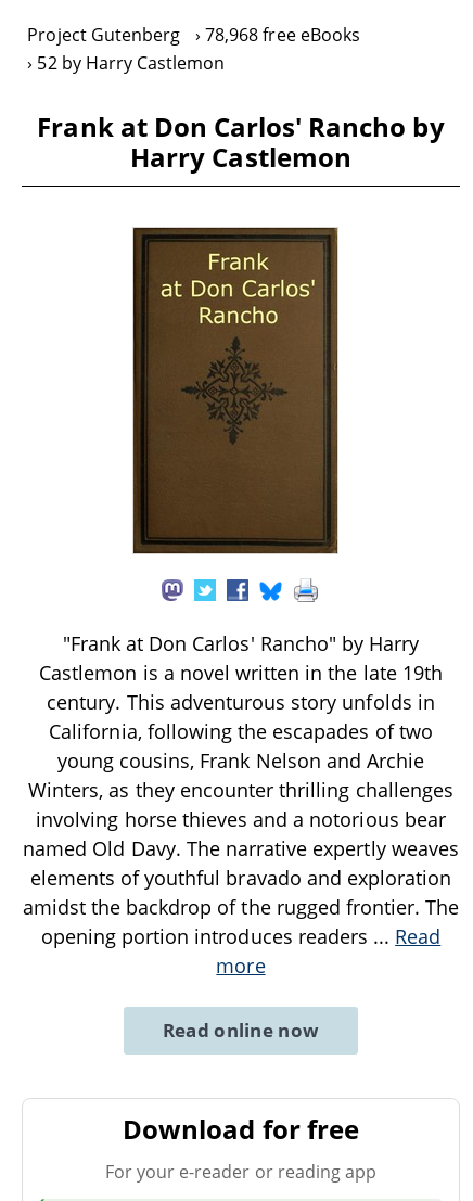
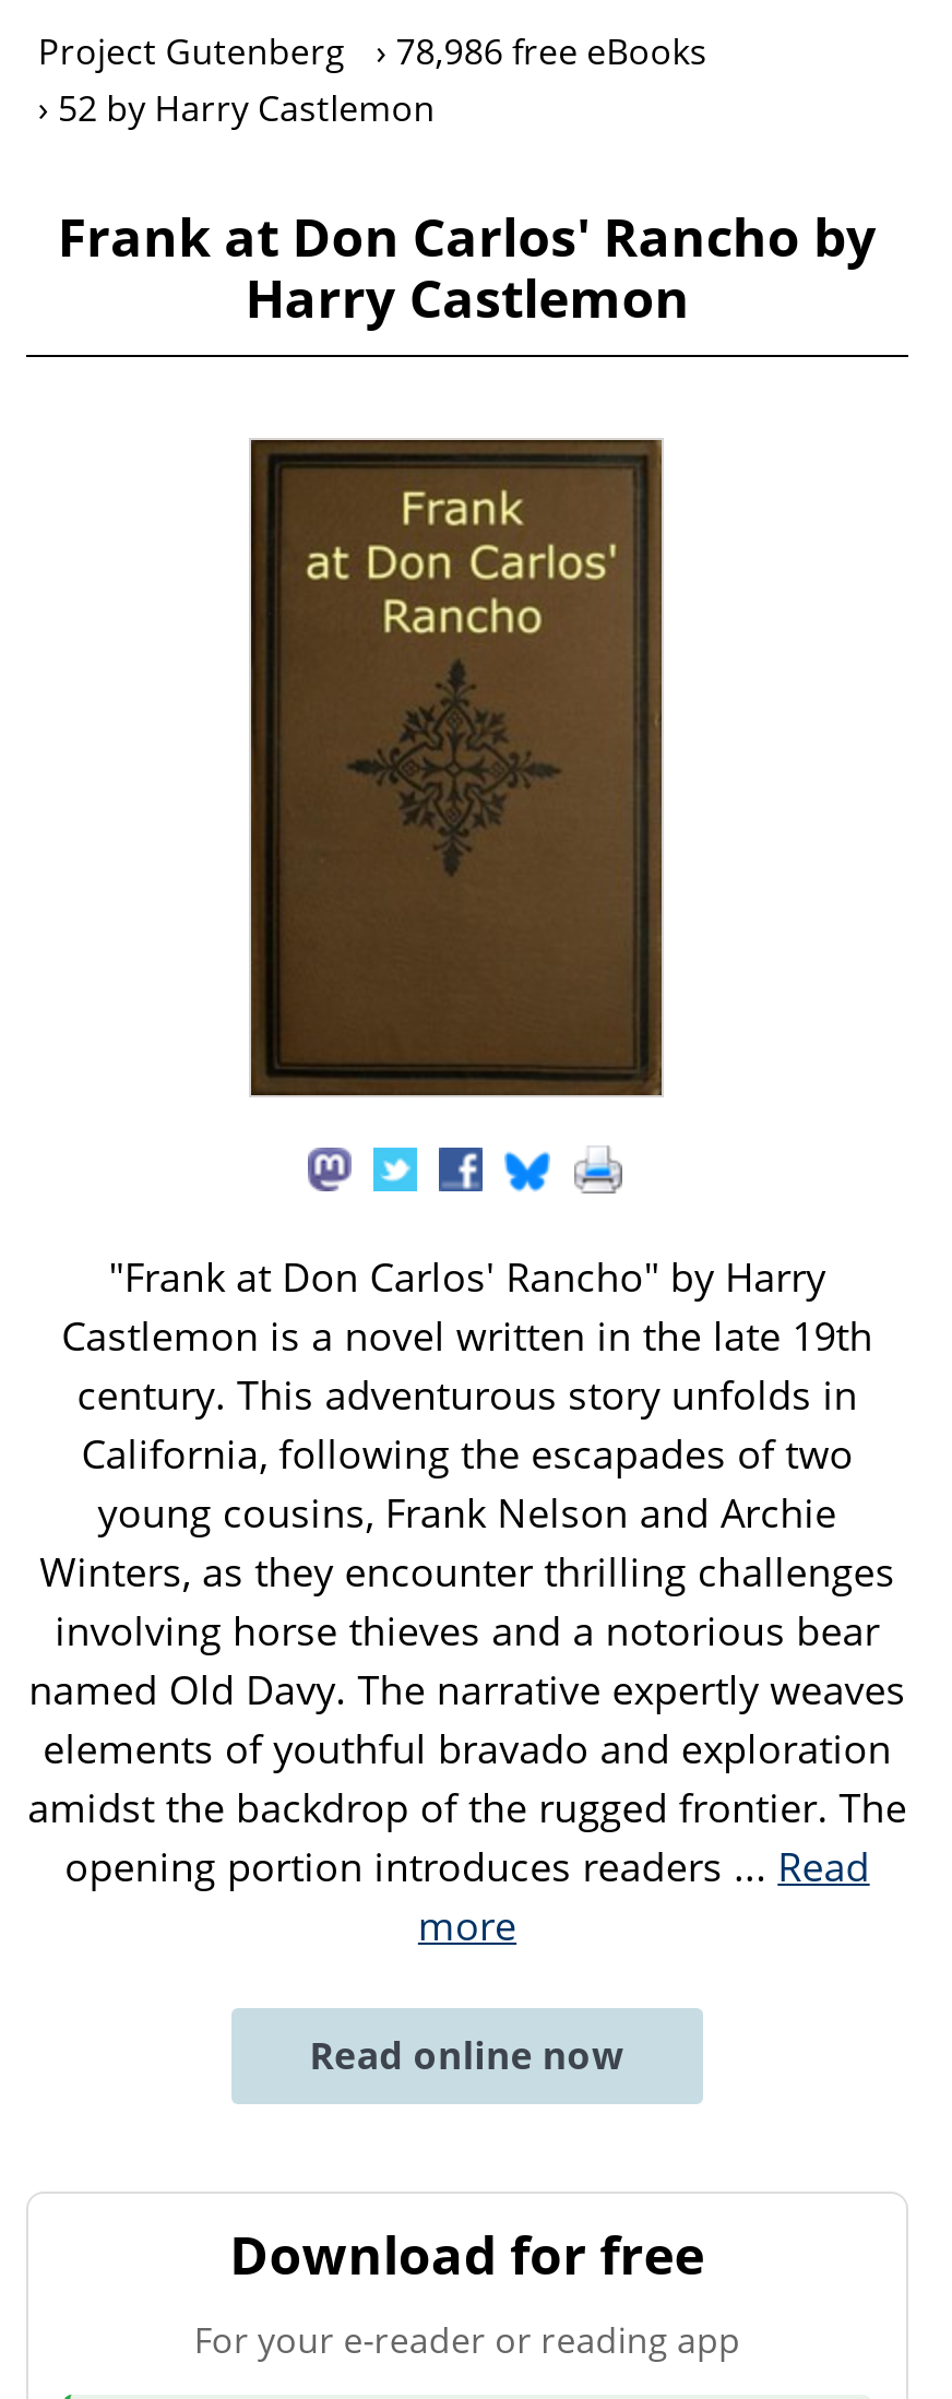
- Project Gutenberg 78,968 free eBooks
+ Project Gutenberg 78,986 free eBooks
